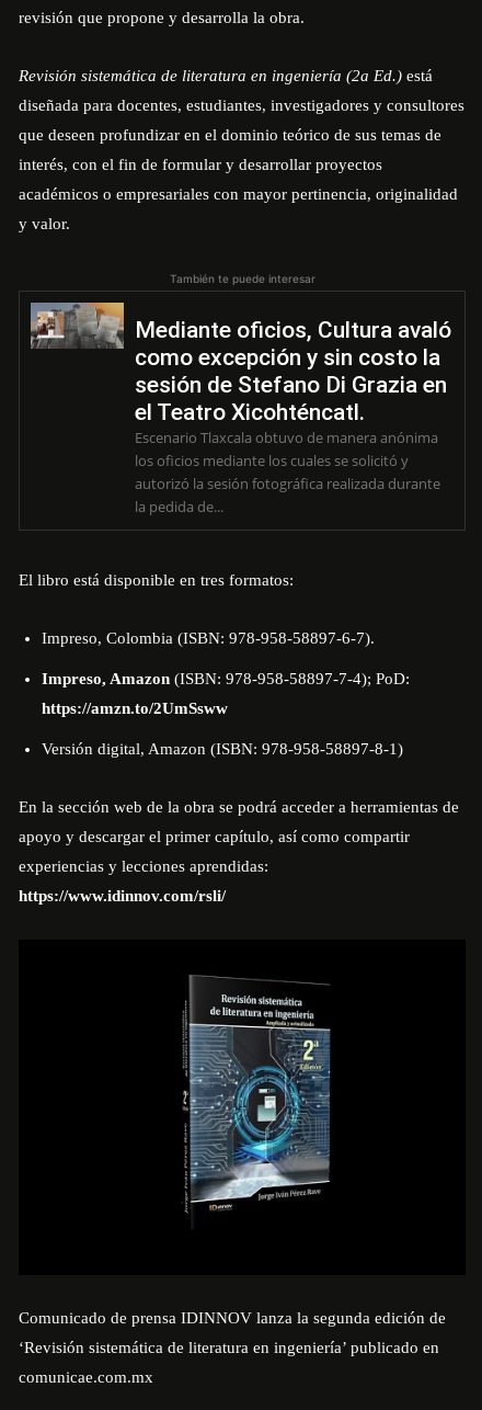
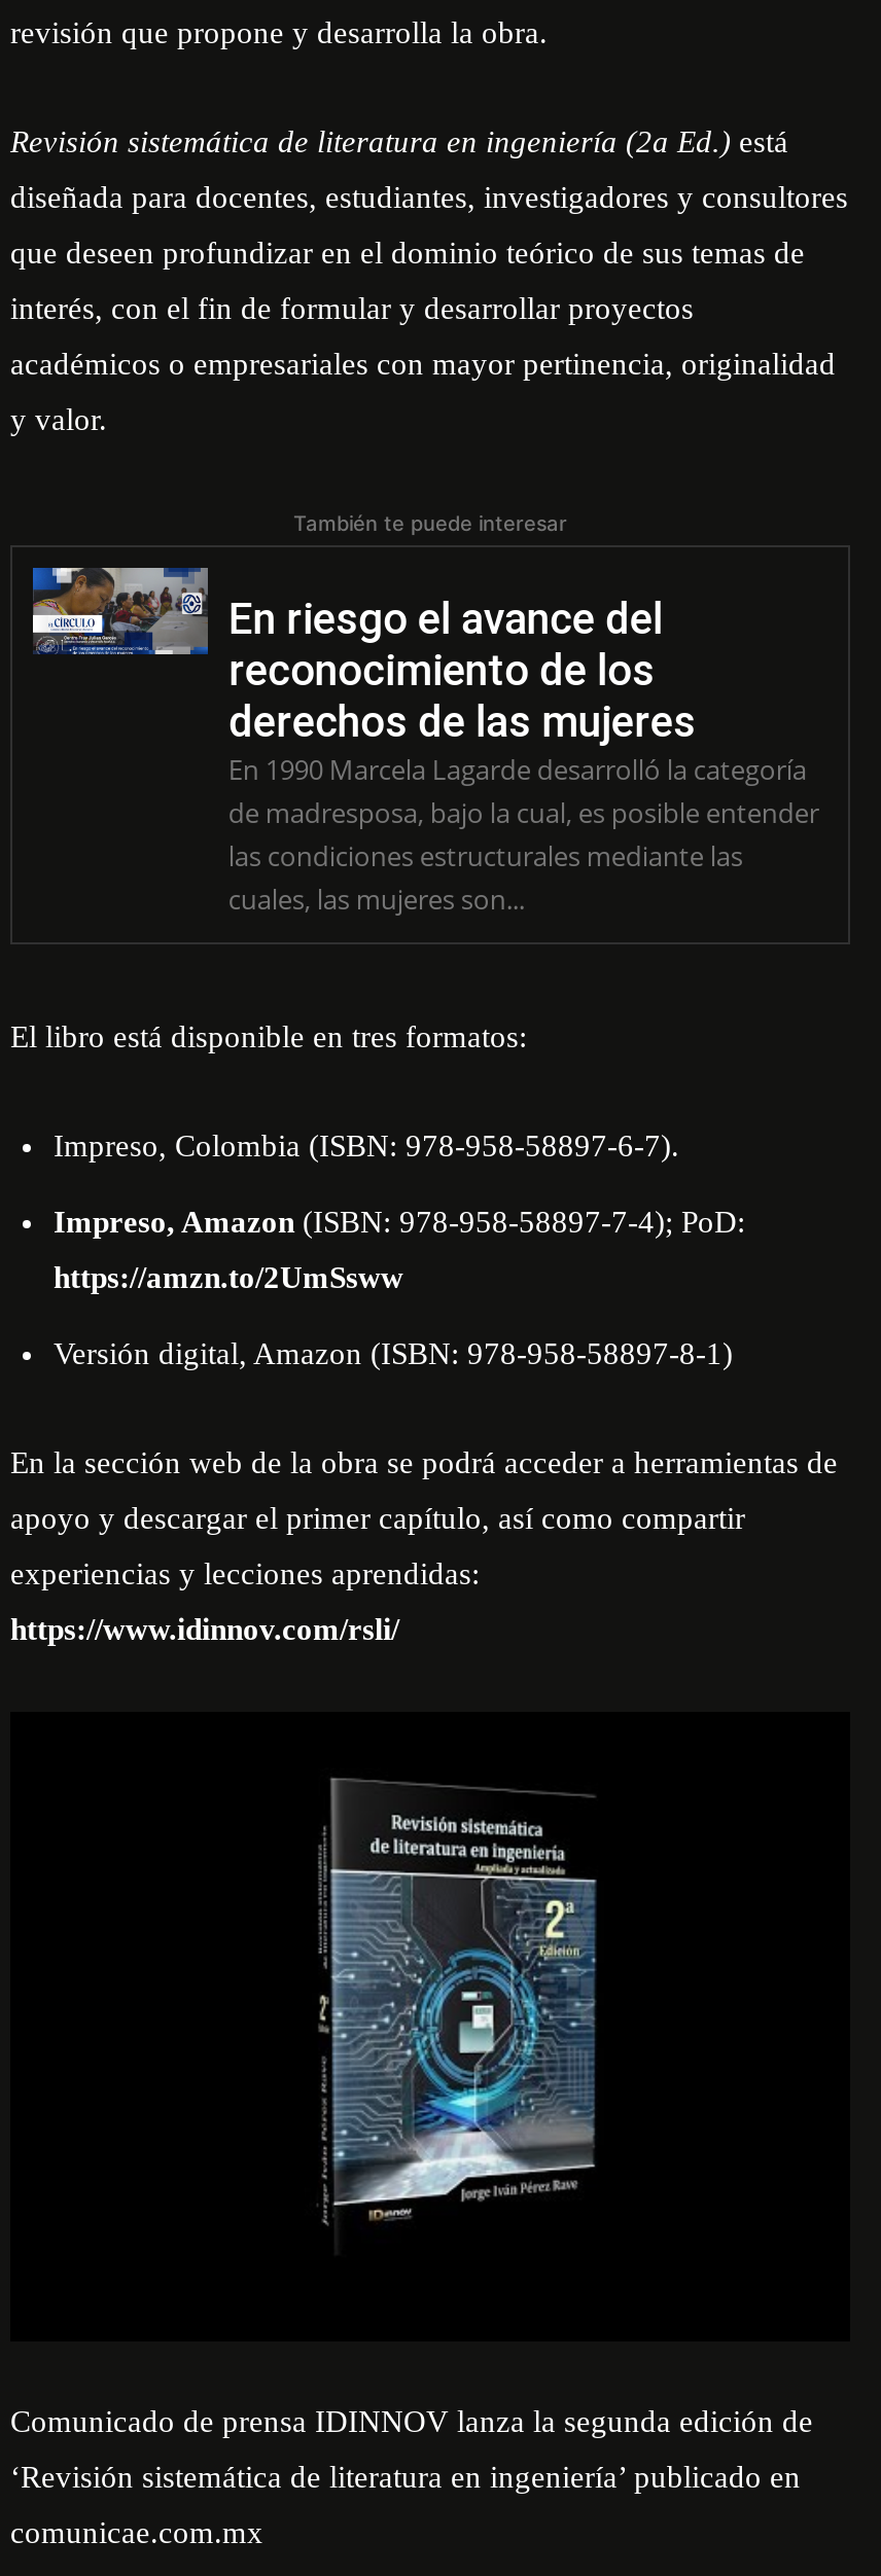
- [image]
- Mediante oficios, Cultura avaló
- como excepción y sin costo la
- sesión de Stefano Di Grazia en
- el Teatro Xicohténcatl.
- Escenario Tlaxcala obtuvo de manera anónima
- los oficios mediante los cuales se solicitó y
- autorizó la sesión fotográfica realizada durante
- la pedida de...
+ [image]
+ En riesgo el avance del
+ reconocimiento de los
+ derechos de las mujeres
+ En 1990 Marcela Lagarde desarrolló la categoría
+ de madresposa, bajo la cual, es posible entender
+ las condiciones estructurales mediante las
+ cuales, las mujeres son...
